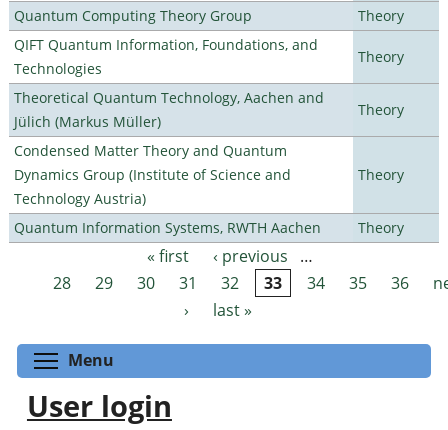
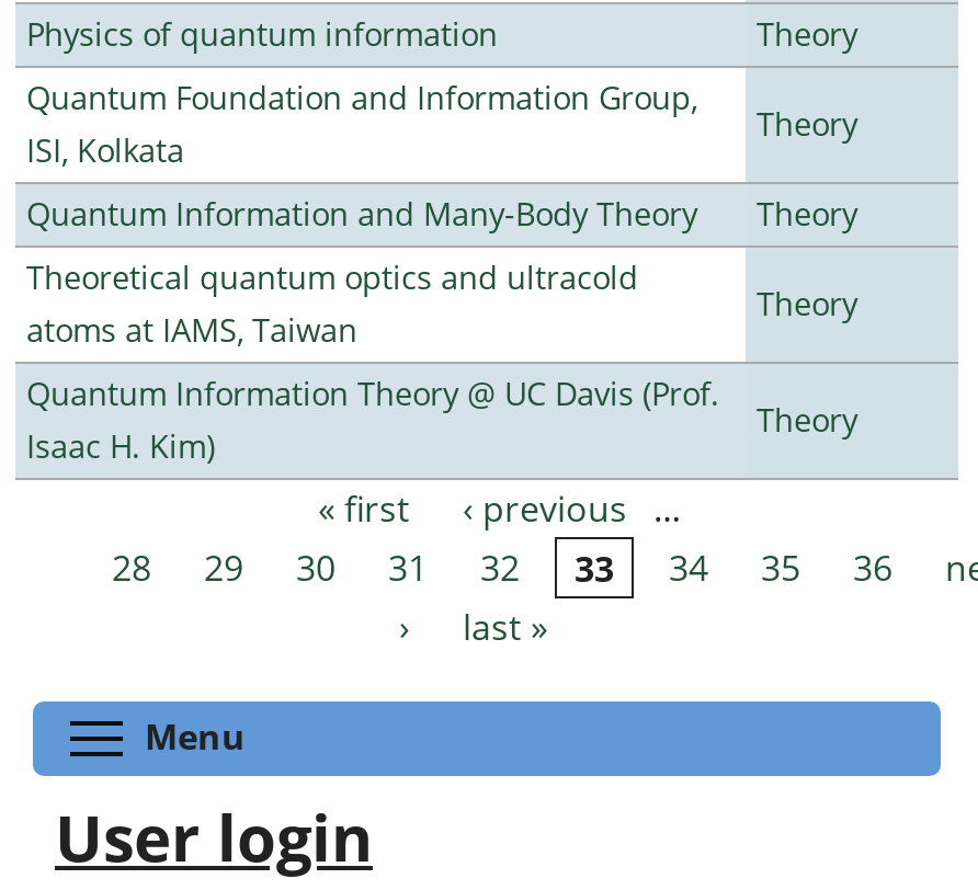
- Quantum Computing Theory Group
+ Physics of quantum information

- QIFT Quantum Information, Foundations, and
- Technologies
+ Quantum Foundation and Information Group,
+ ISI, Kolkata

- Theoretical Quantum Technology, Aachen and
- Jülich (Markus Müller)
+ Quantum Information and Many-Body Theory

- Condensed Matter Theory and Quantum
- Dynamics Group (Institute of Science and
- Technology Austria)
+ Theoretical quantum optics and ultracold
+ atoms at IAMS, Taiwan

- Quantum Information Systems, RWTH Aachen
+ Quantum Information Theory @ UC Davis (Prof.
+ Isaac H. Kim)
